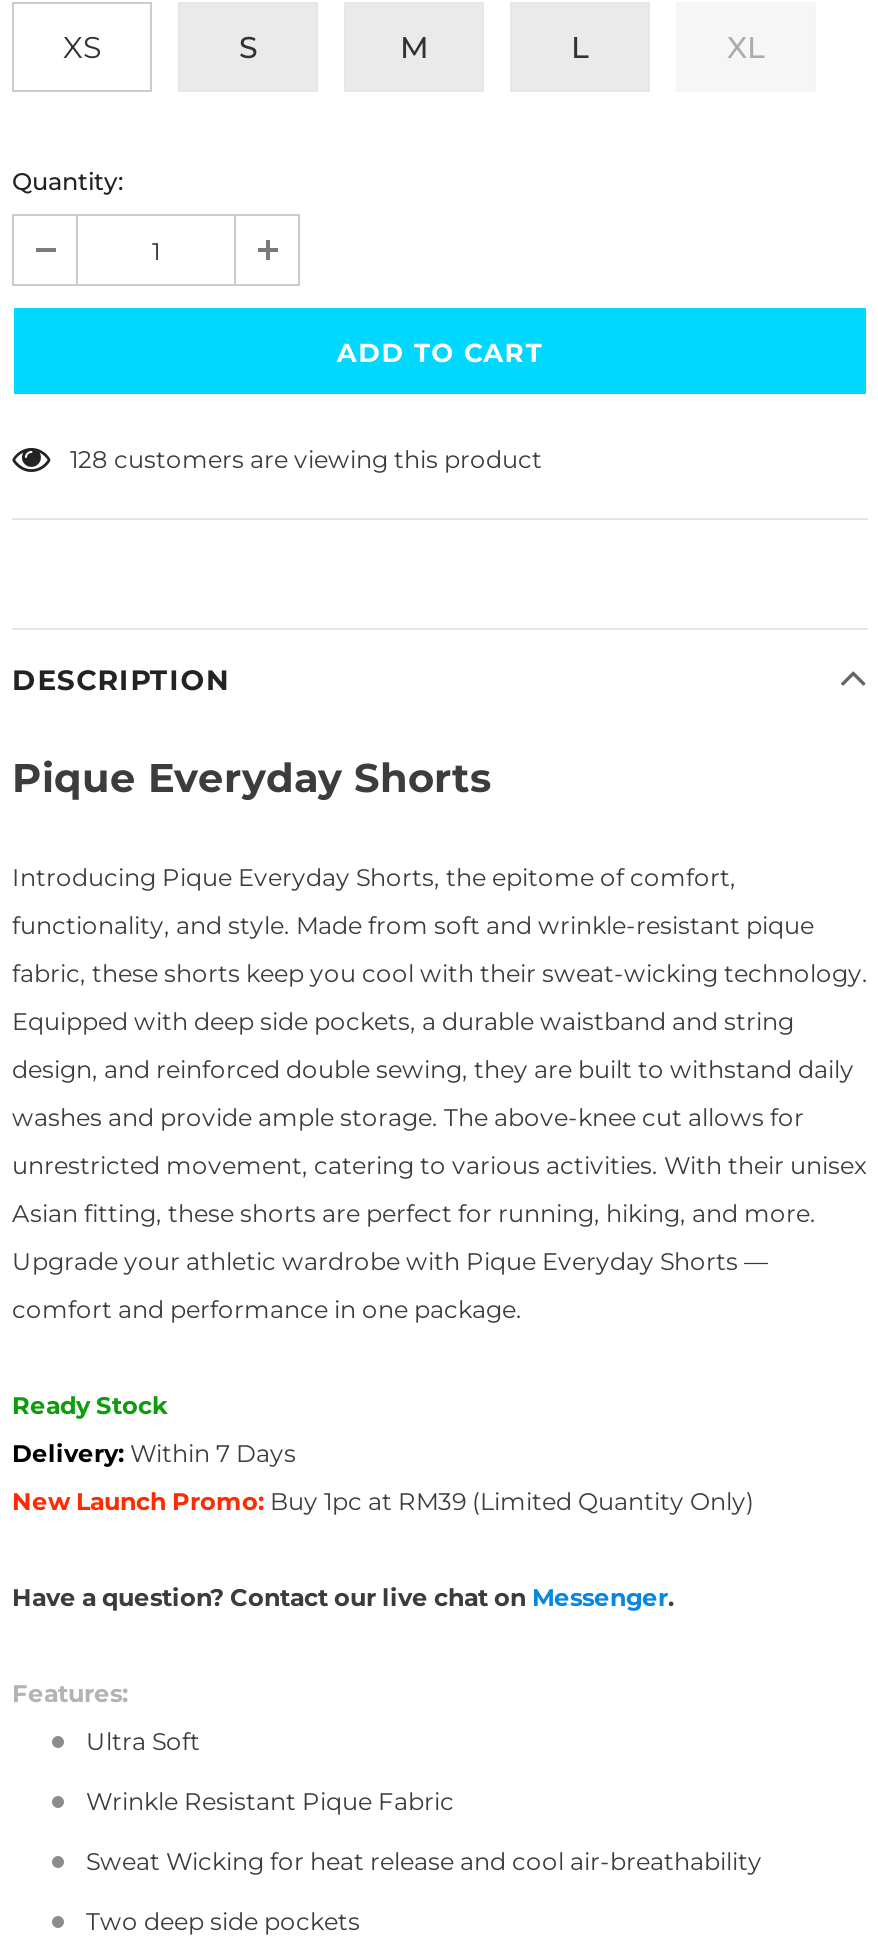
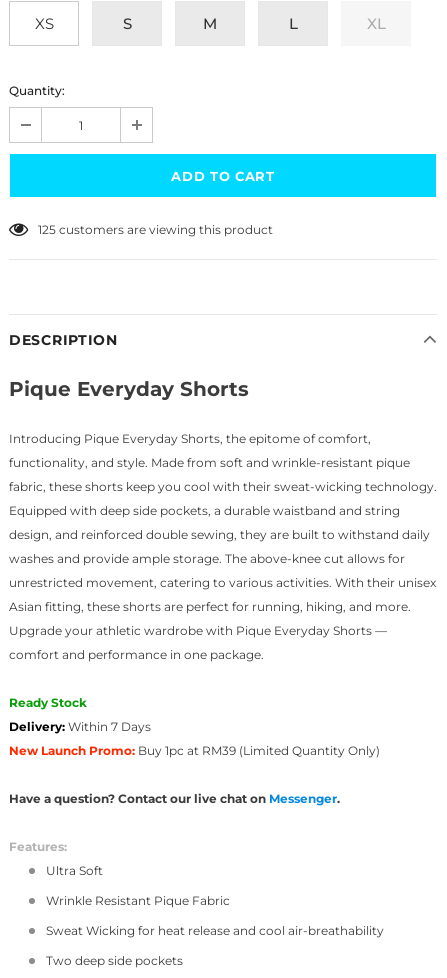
- 128 customers are viewing this product
+ 125 customers are viewing this product
